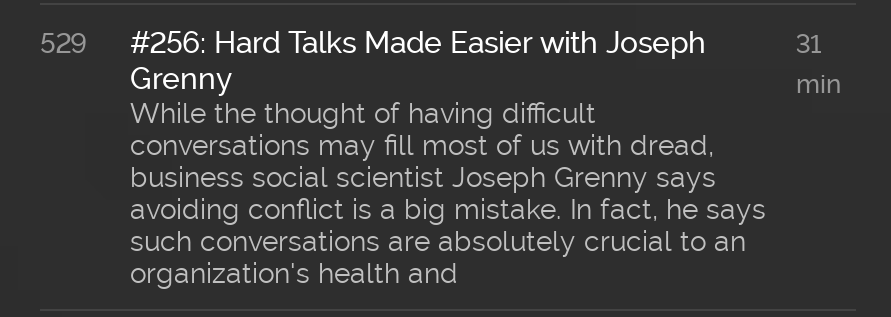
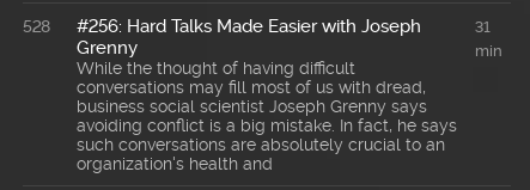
- 529 #256: Hard Talks Made Easier with Joseph
+ 528 #256: Hard Talks Made Easier with Joseph
